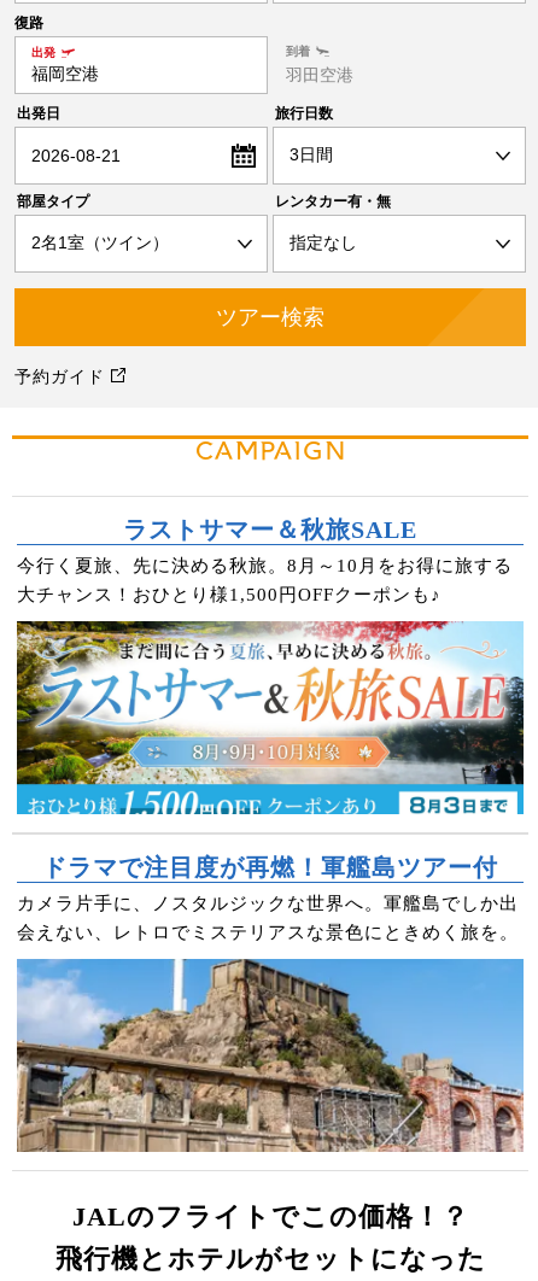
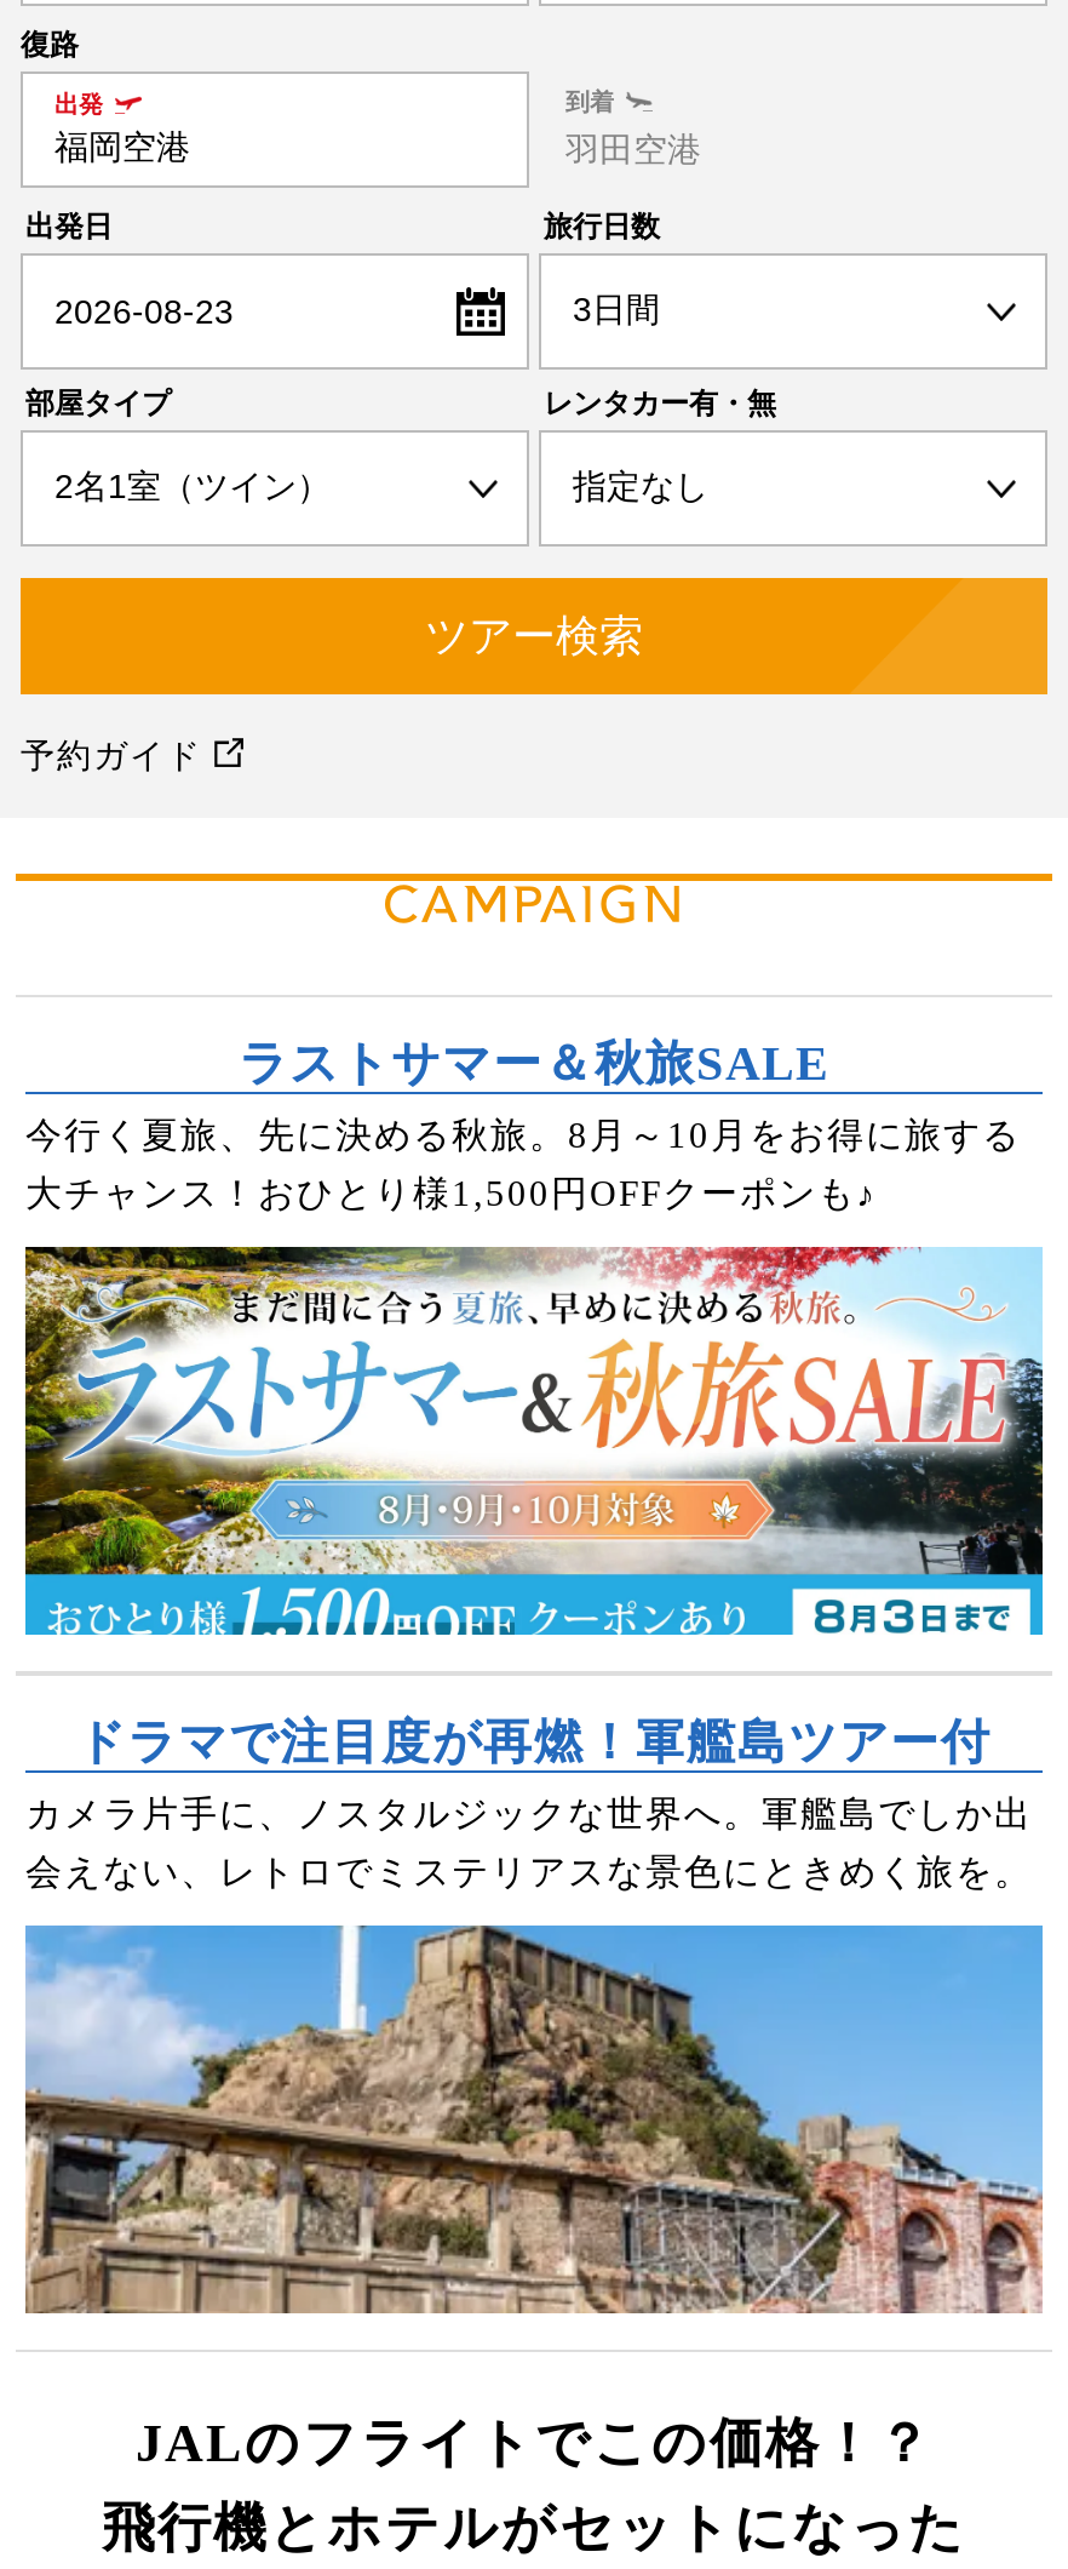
- 2026-08-21
+ 2026-08-23
